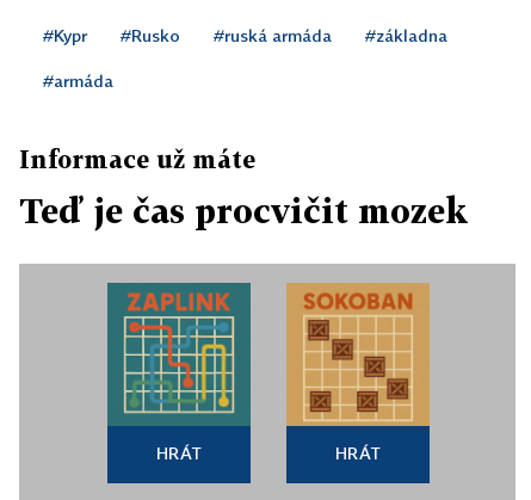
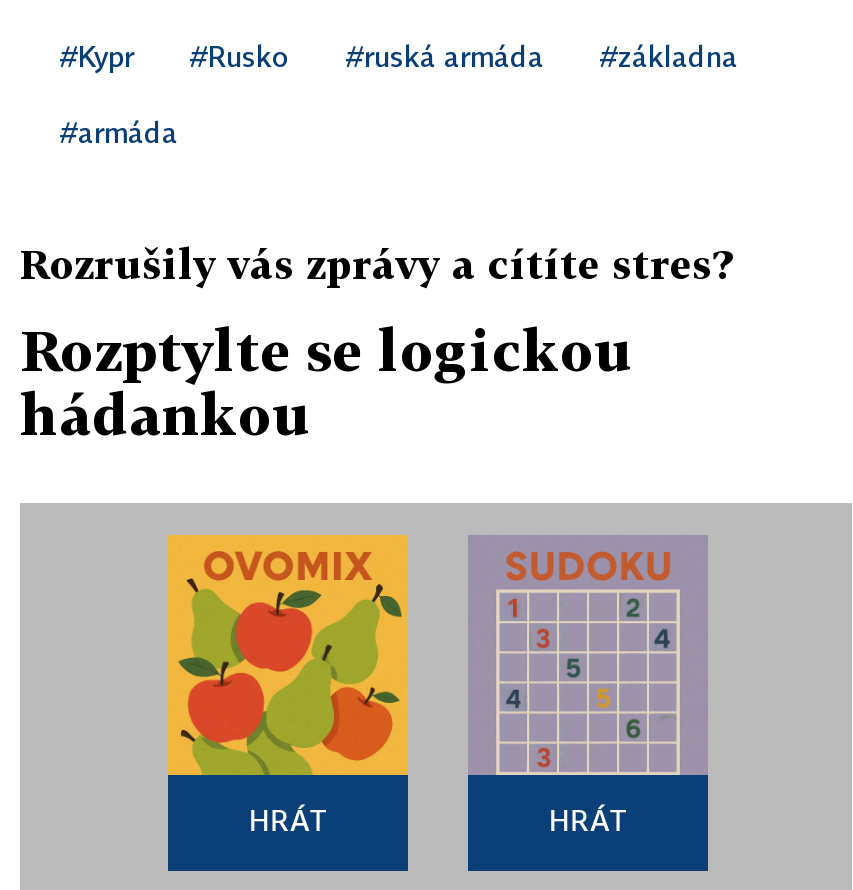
- Informace už máte
+ Rozrušily vás zprávy a cítíte stres?

- Teď je čas procvičit mozek
+ Rozptylte se logickou
+ hádankou

- [image]
+ [image]

- [image]
+ [image]
